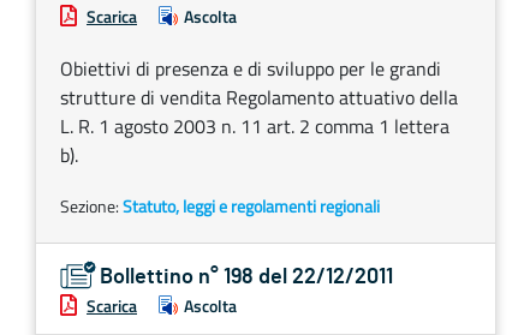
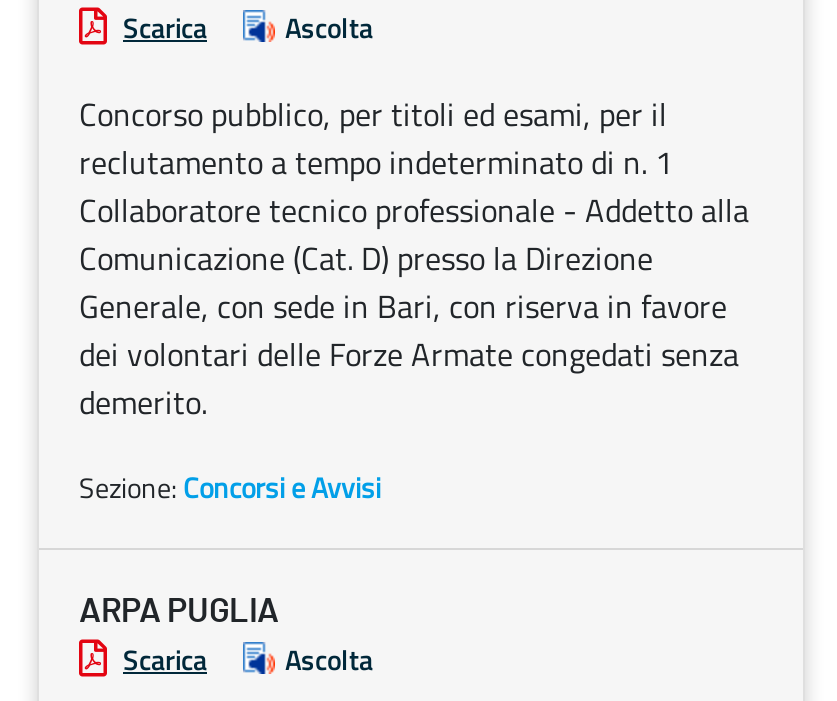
- Obiettivi di presenza e di sviluppo per le grandi
- strutture di vendita Regolamento attuativo della
- L. R. 1 agosto 2003 n. 11 art. 2 comma 1 lettera
- b).
+ Concorso pubblico, per titoli ed esami, per il
+ reclutamento a tempo indeterminato di n. 1
+ Collaboratore tecnico professionale - Addetto alla
+ Comunicazione (Cat. D) presso la Direzione
+ Generale, con sede in Bari, con riserva in favore
+ dei volontari delle Forze Armate congedati senza
+ demerito.

- Sezione: Statuto, leggi e regolamenti regionali
+ Sezione: Concorsi e Avvisi

- Bollettino n° 198 del 22/12/2011
+ ARPA PUGLIA
